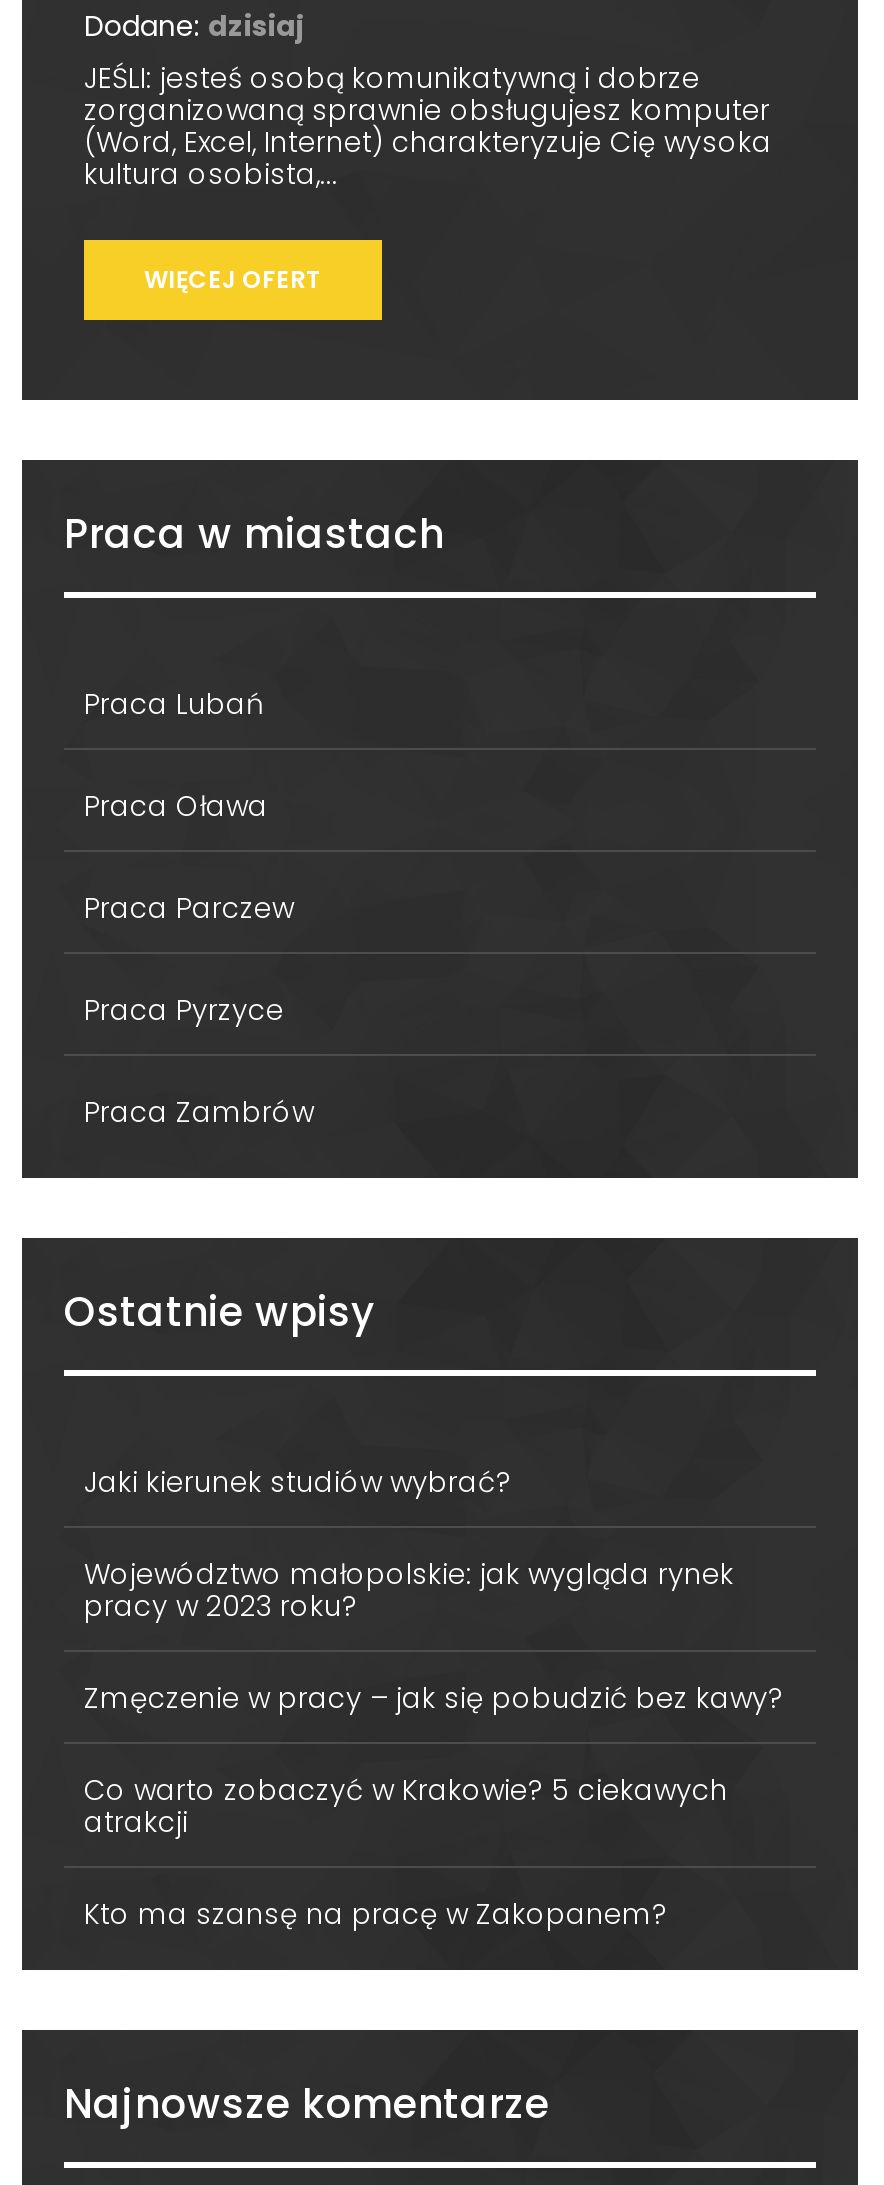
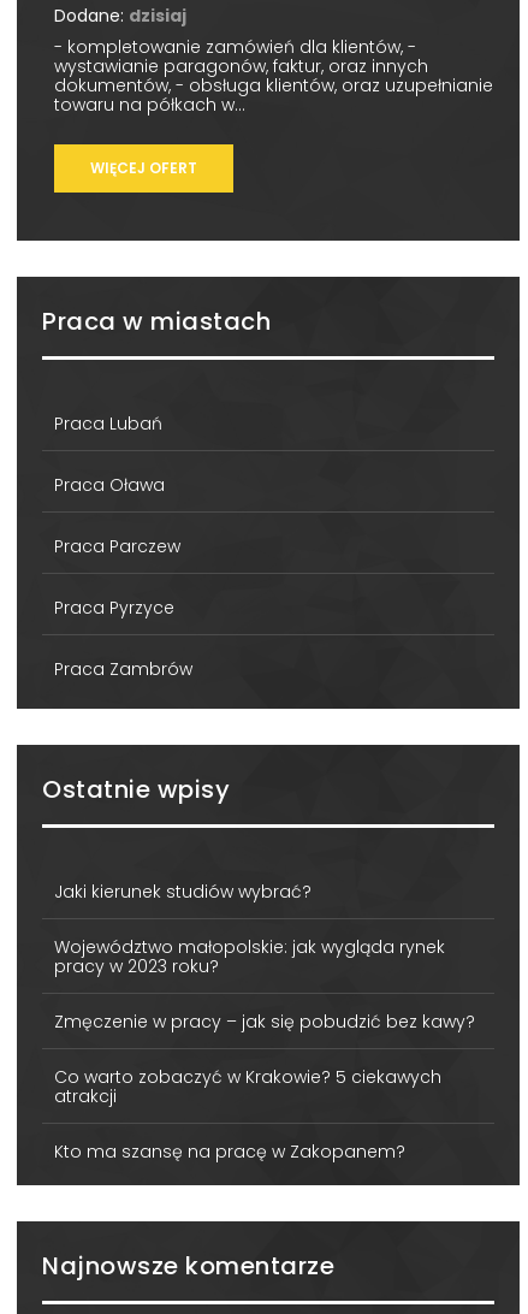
- JEŚLI: jesteś osobą komunikatywną i dobrze
- zorganizowaną sprawnie obsługujesz komputer
- (Word, Excel, Internet) charakteryzuje Cię wysoka
- kultura osobista,...
+ - kompletowanie zamówień dla klientów, -
+ wystawianie paragonów, faktur, oraz innych
+ dokumentów, - obsługa klientów, oraz uzupełnianie
+ towaru na półkach w...
